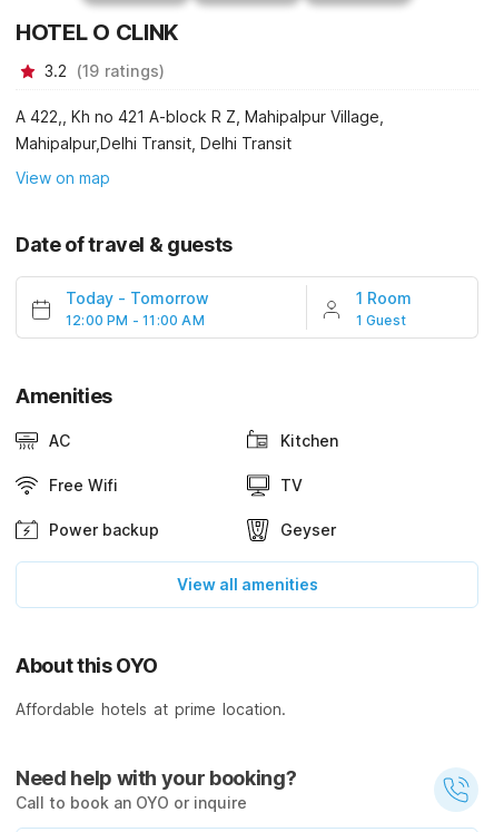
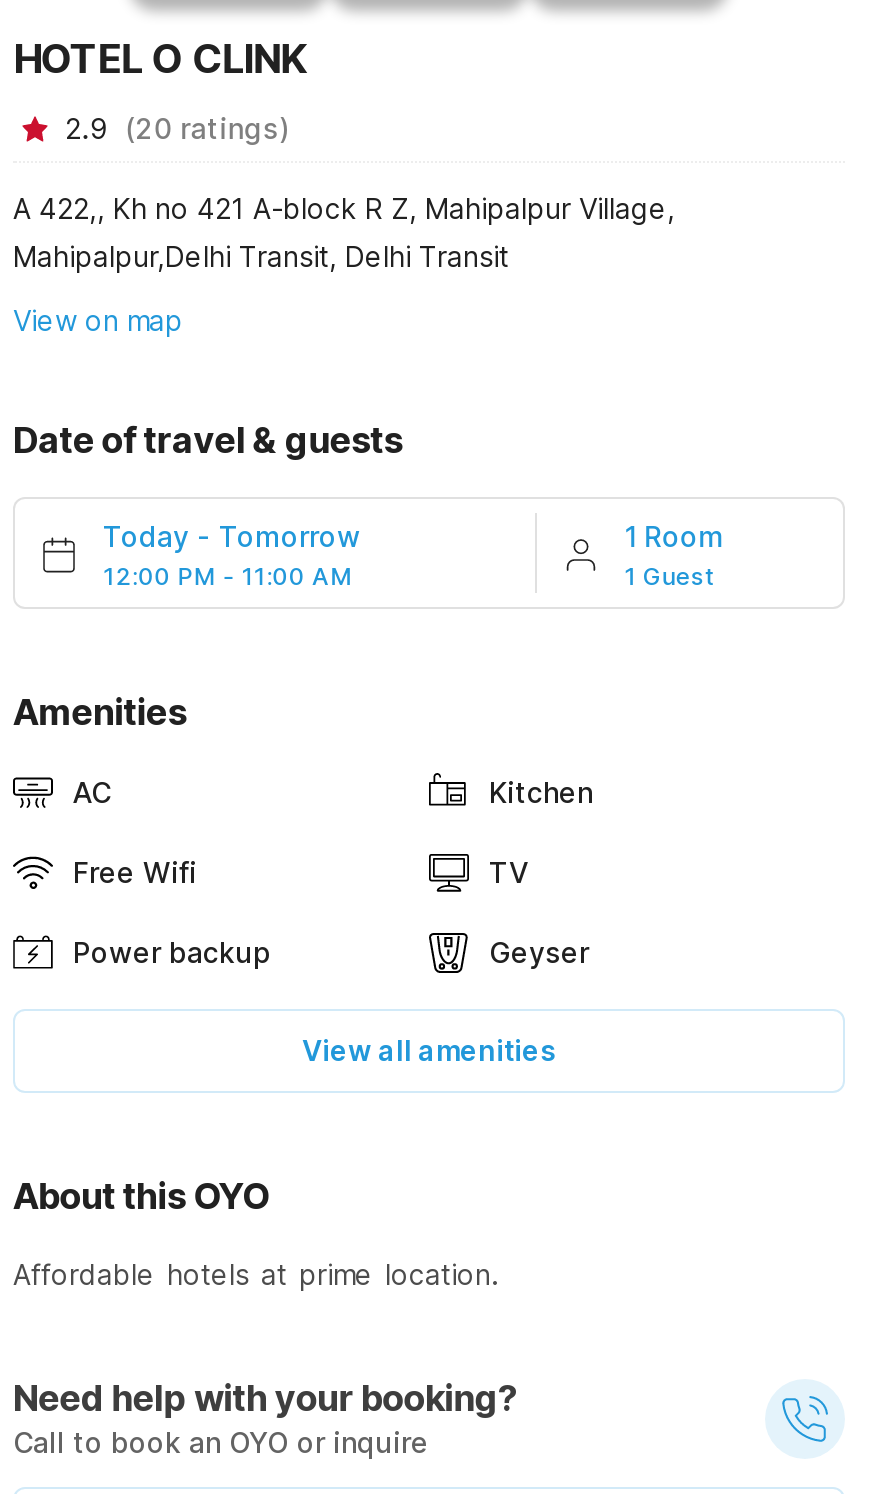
- 3.2 (19 ratings)
+ 2.9 (20 ratings)
